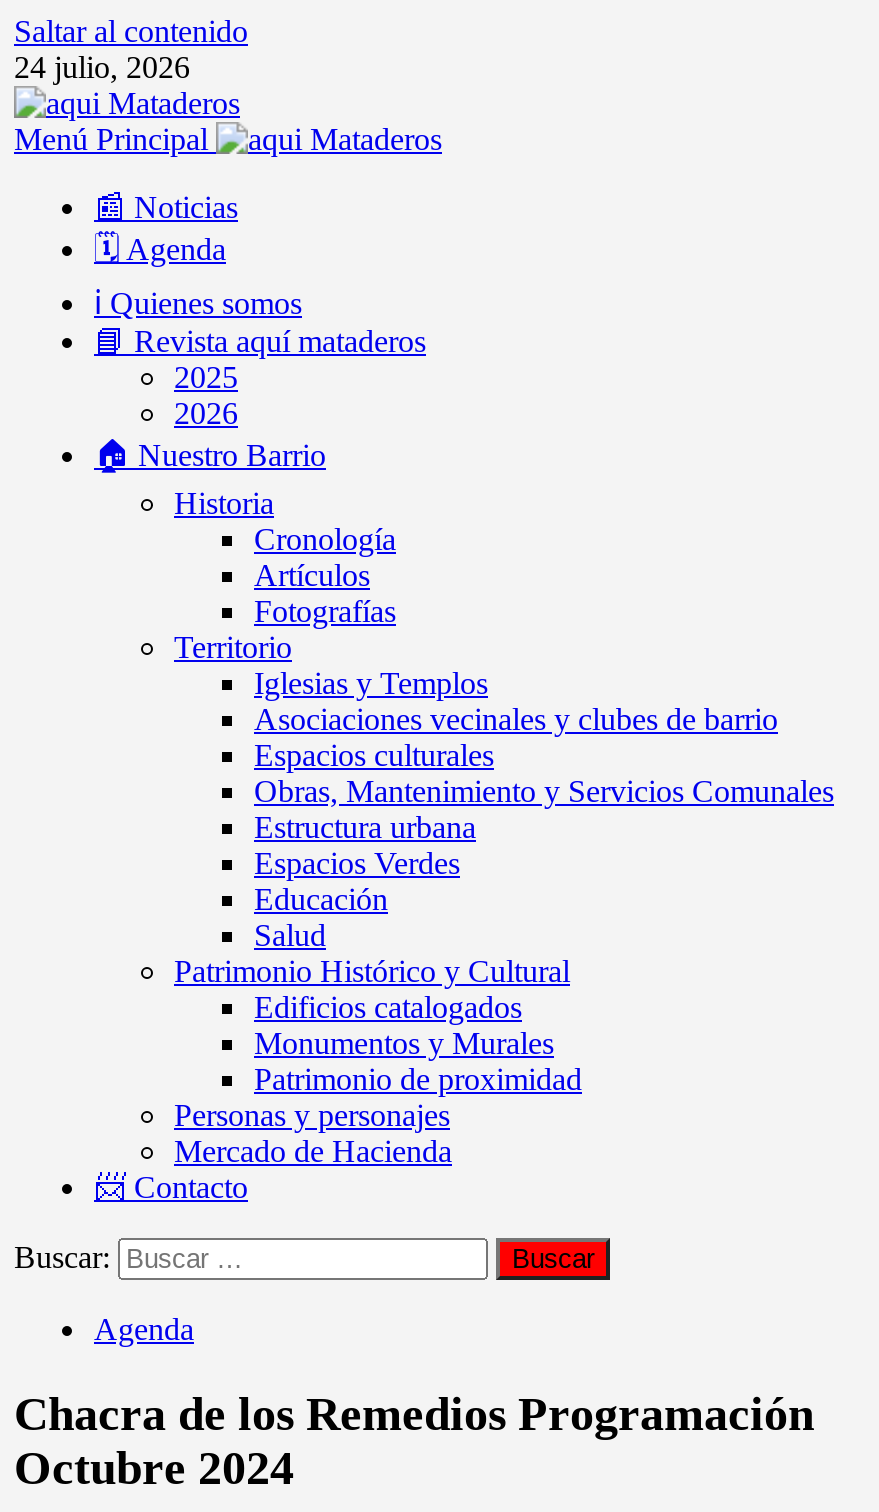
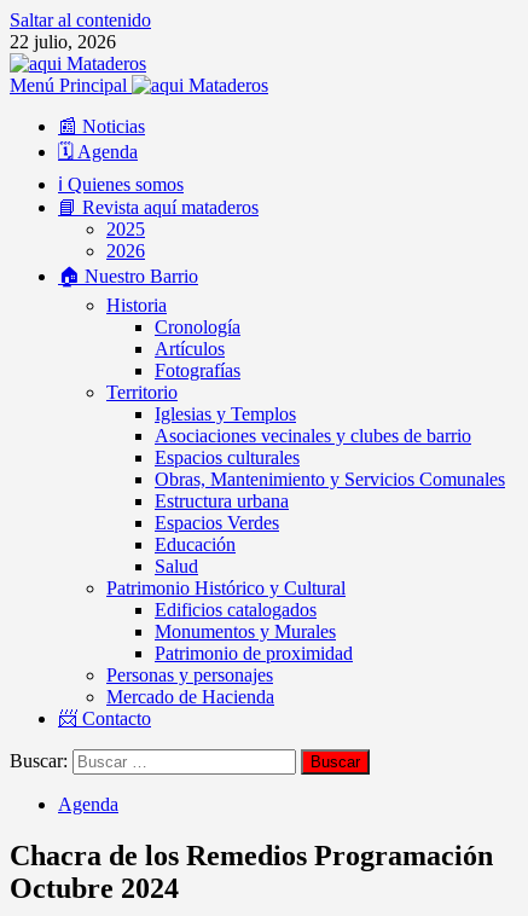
- 24 julio, 2026
+ 22 julio, 2026
